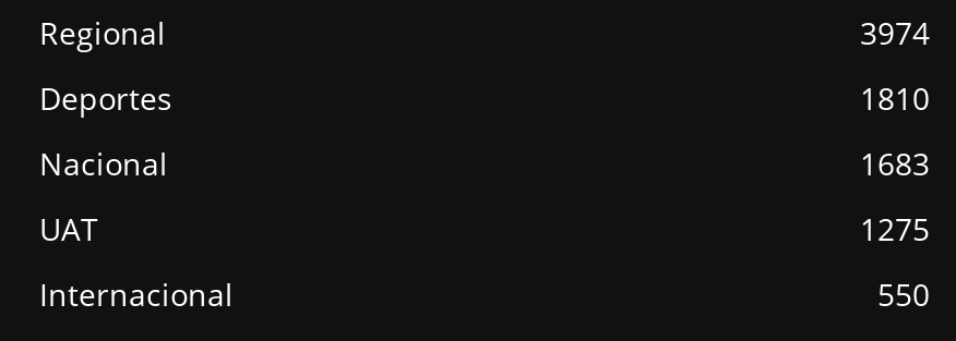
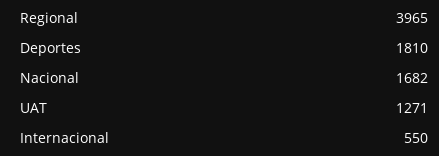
- 3974
+ 3965

- 1683
+ 1682

- 1275
+ 1271
